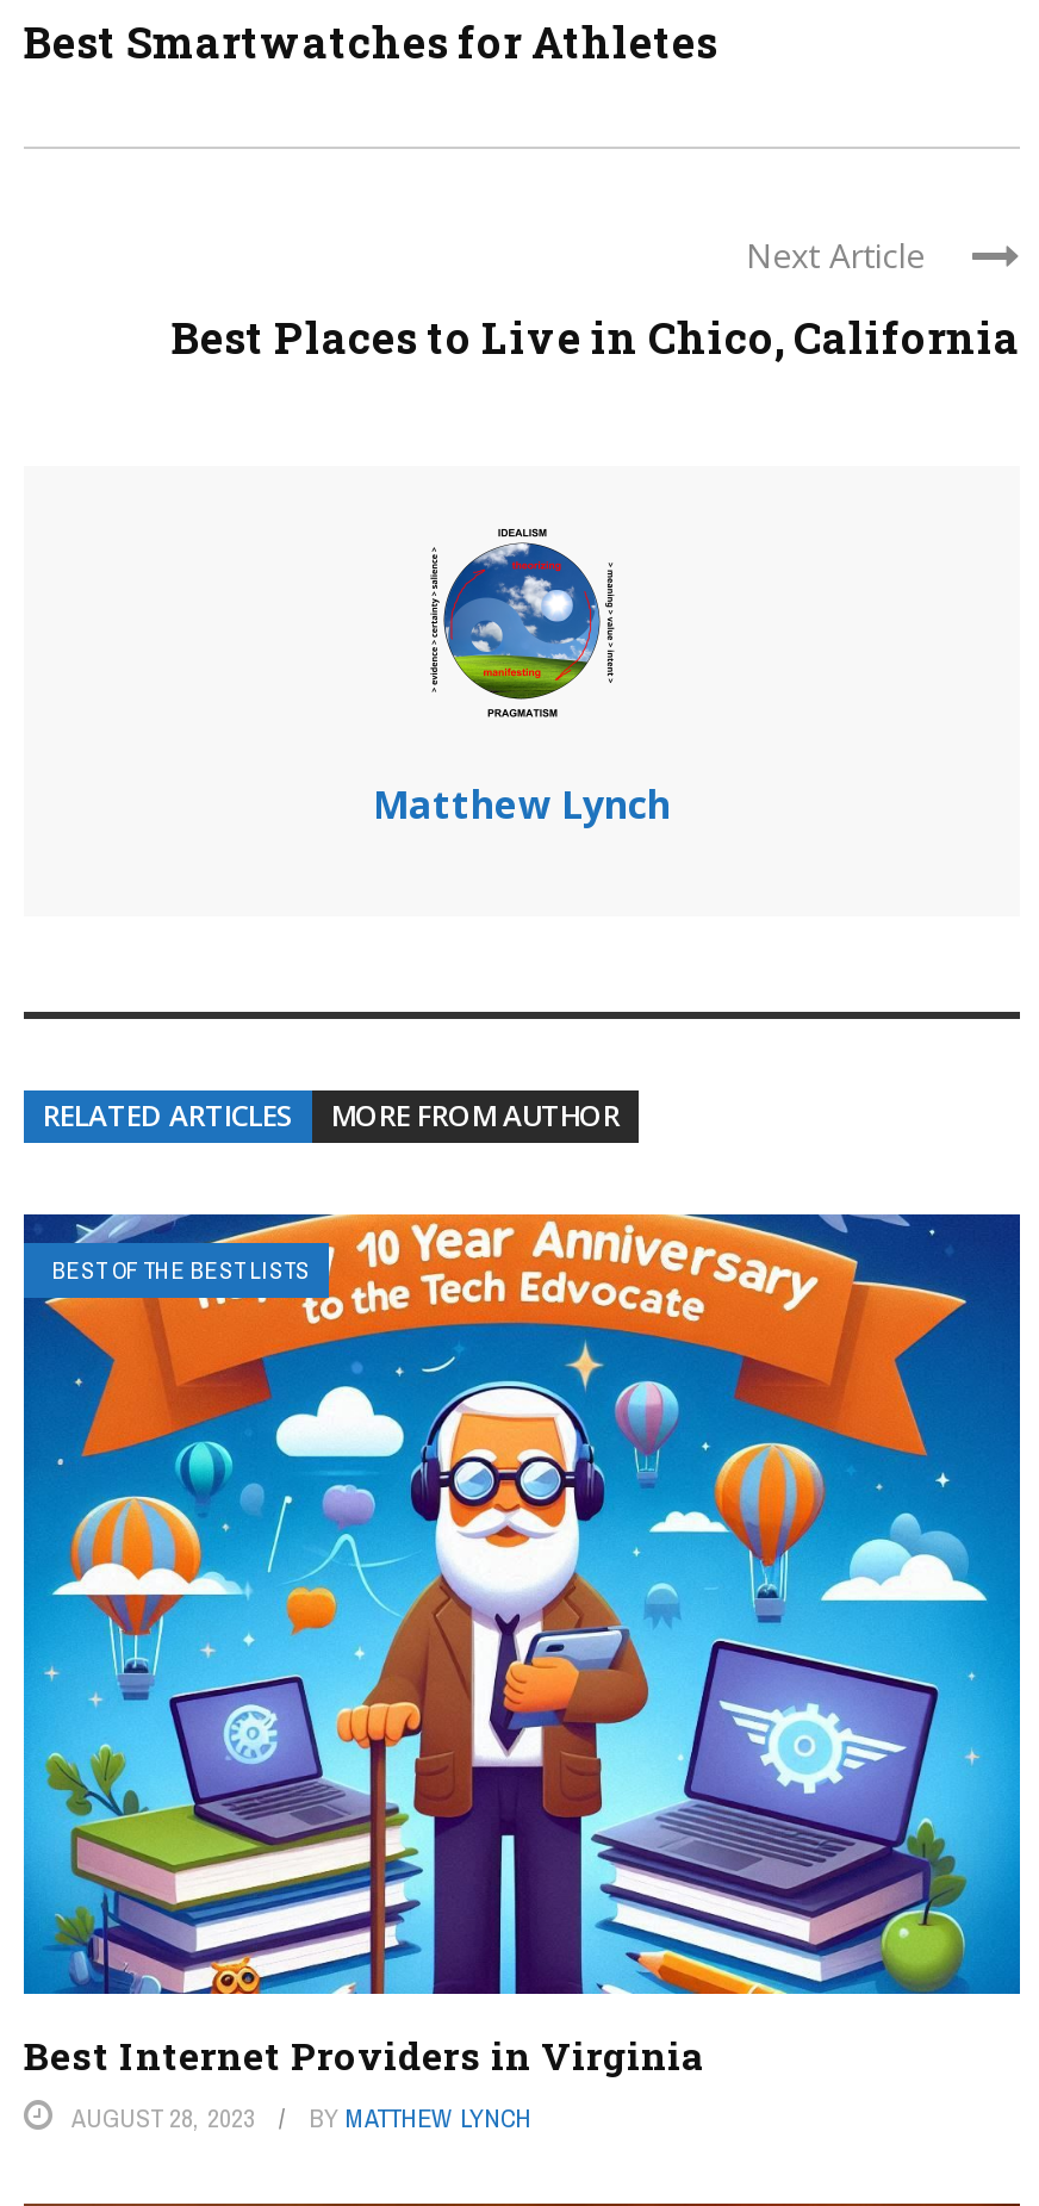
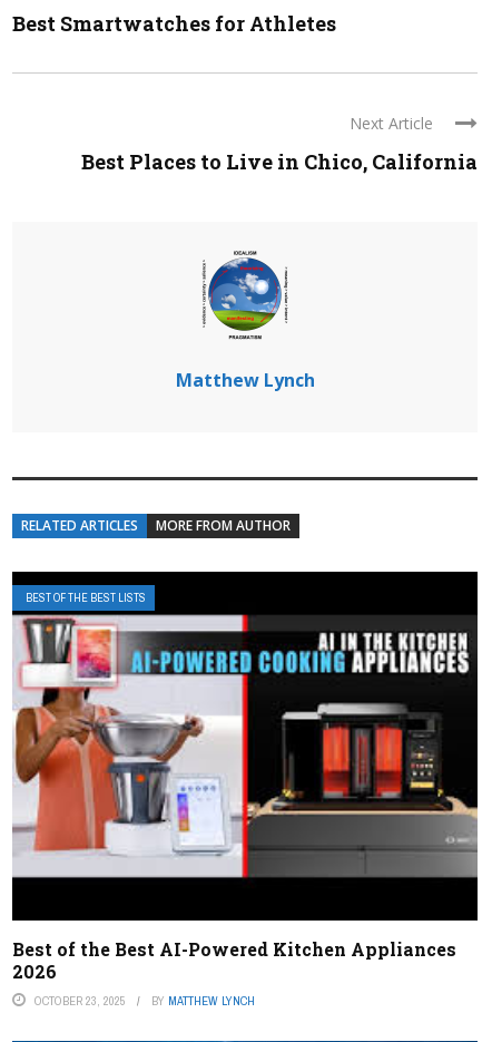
- [image]
- Best Internet Providers in Virginia
- AUGUST 28, 2023
+ [image]
+ Best of the Best AI-Powered Kitchen Appliances
+ 2026
+ OCTOBER 23, 2025
